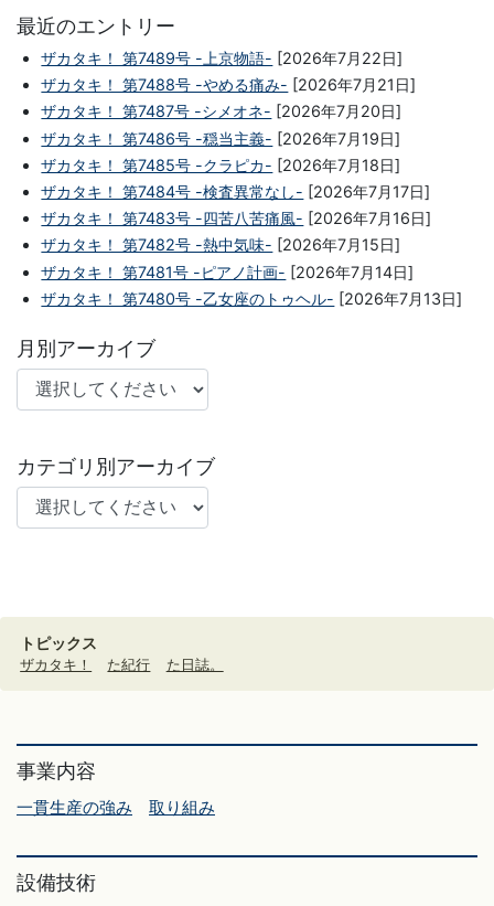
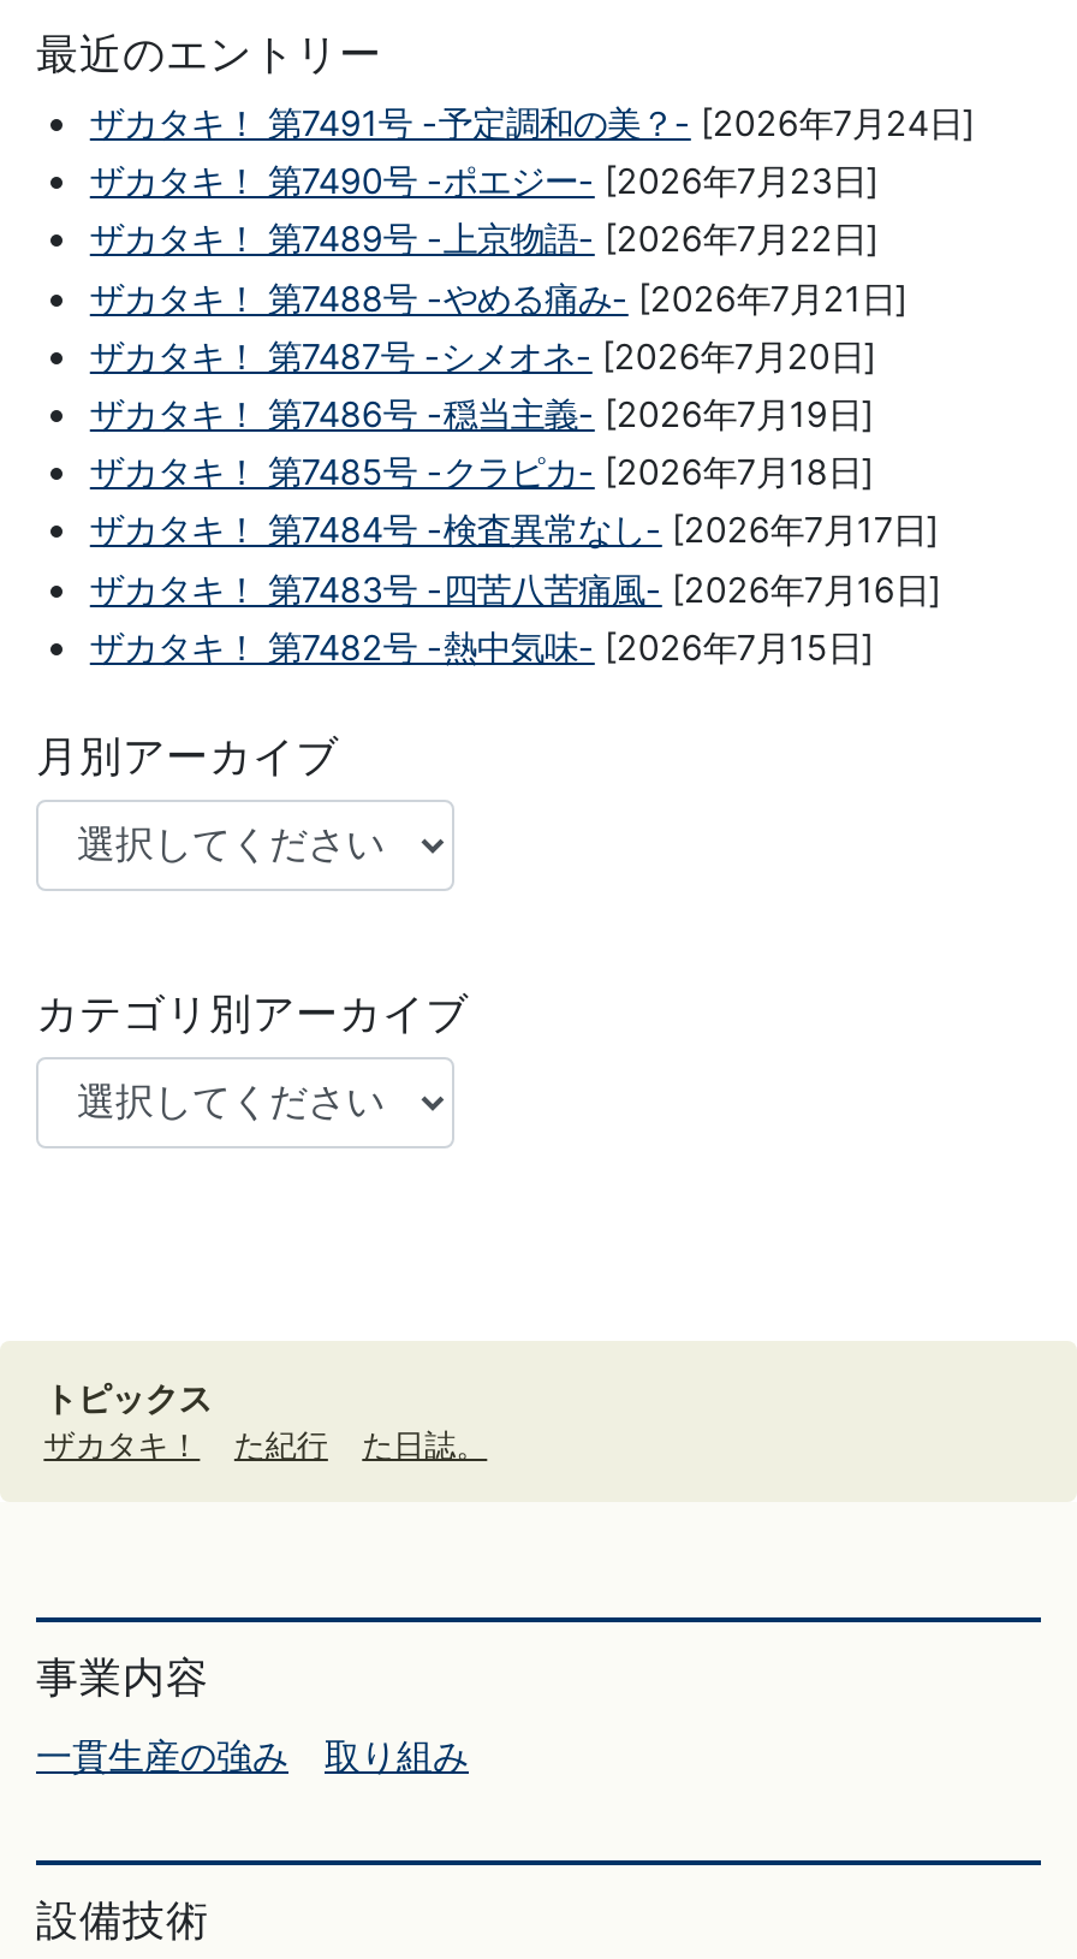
+ ザカタキ！ 第7491号 -予定調和の美？- [2026年7月24日]
+ ザカタキ！ 第7490号 -ポエジー- [2026年7月23日]

moved down: ザカタキ！ 第7489号 -上京物語- [2026年7月22日] | ザカタキ！ 第7488号 -やめる痛み- [2026年7月21日] | ザカタキ！ 第7487号 -シメオネ- [2026年7月20日] | ザカタキ！ 第7486号 -穏当主義- [2026年7月19日] | ザカタキ！ 第7485号 -クラピカ- [2026年7月18日] | ザカタキ！ 第7484号 -検査異常なし- [2026年7月17日] | ザカタキ！ 第7483号 -四苦八苦痛風- [2026年7月16日] | ザカタキ！ 第7482号 -熱中気味- [2026年7月15日]

- ザカタキ！ 第7481号 -ピアノ計画- [2026年7月14日]
- ザカタキ！ 第7480号 -乙女座のトゥヘル- [2026年7月13日]
